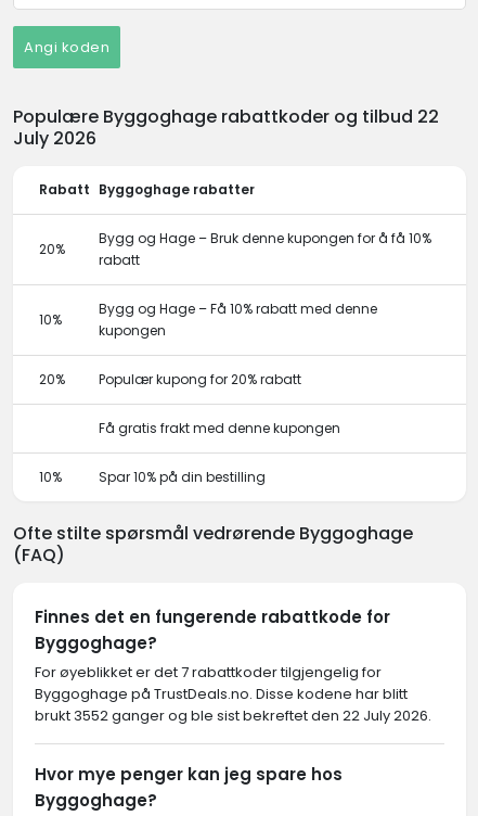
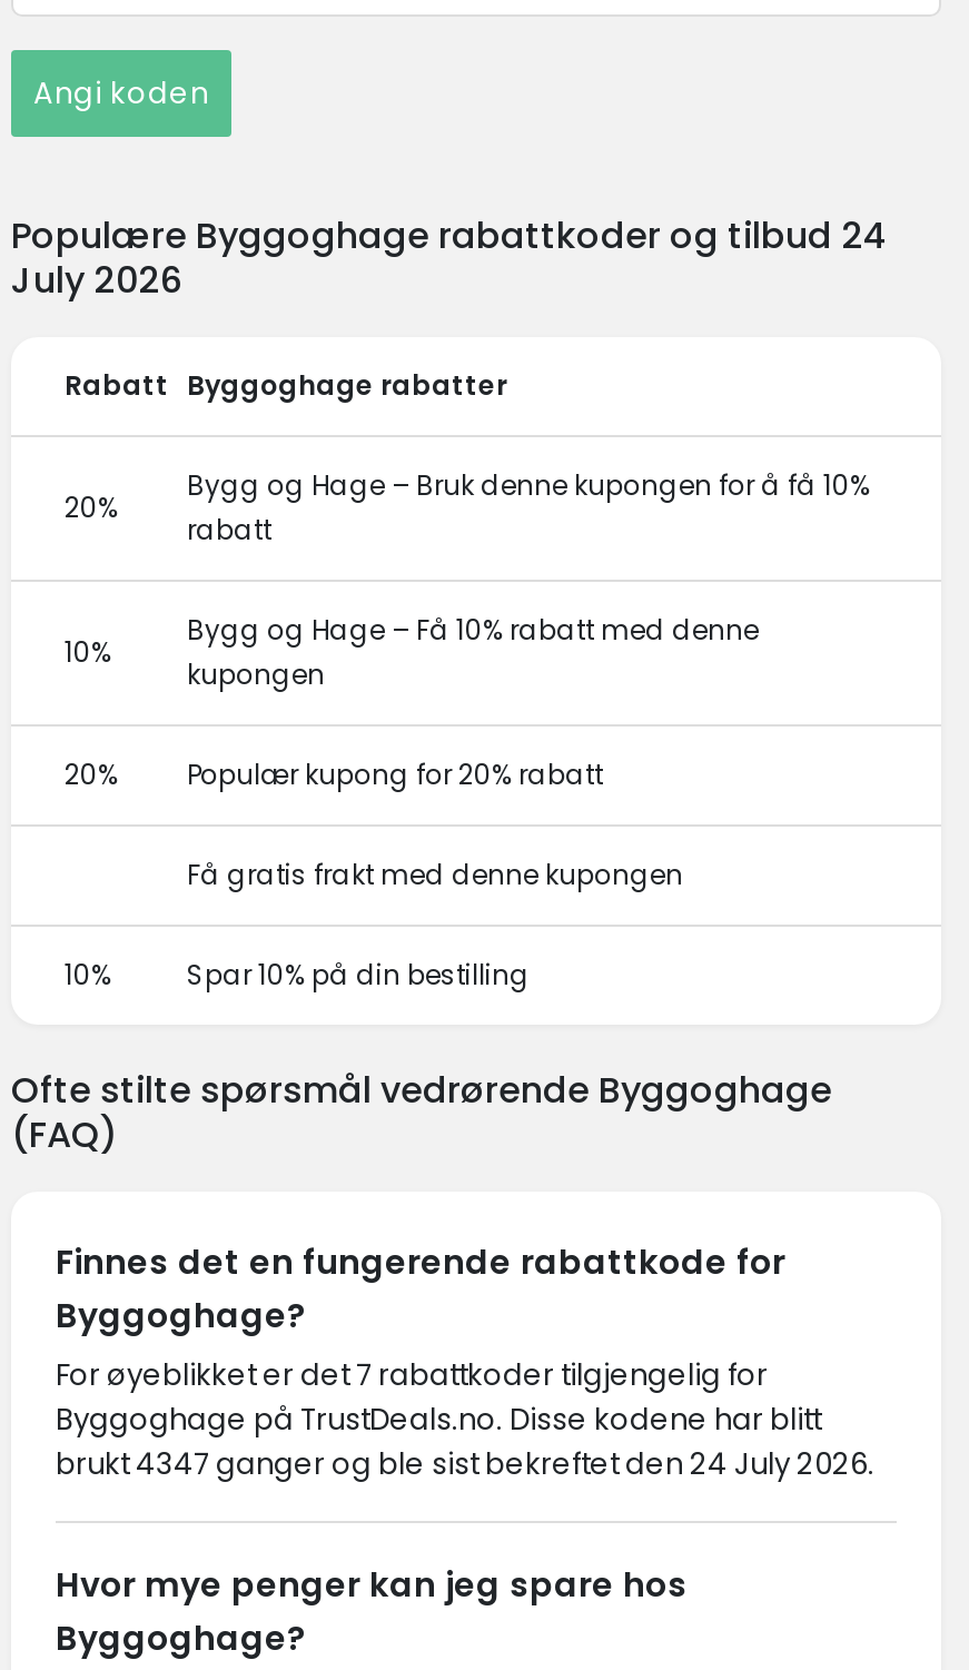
- Populære Byggoghage rabattkoder og tilbud 22
+ Populære Byggoghage rabattkoder og tilbud 24

- brukt 3552 ganger og ble sist bekreftet den 22 July 2026.
+ brukt 4347 ganger og ble sist bekreftet den 24 July 2026.
